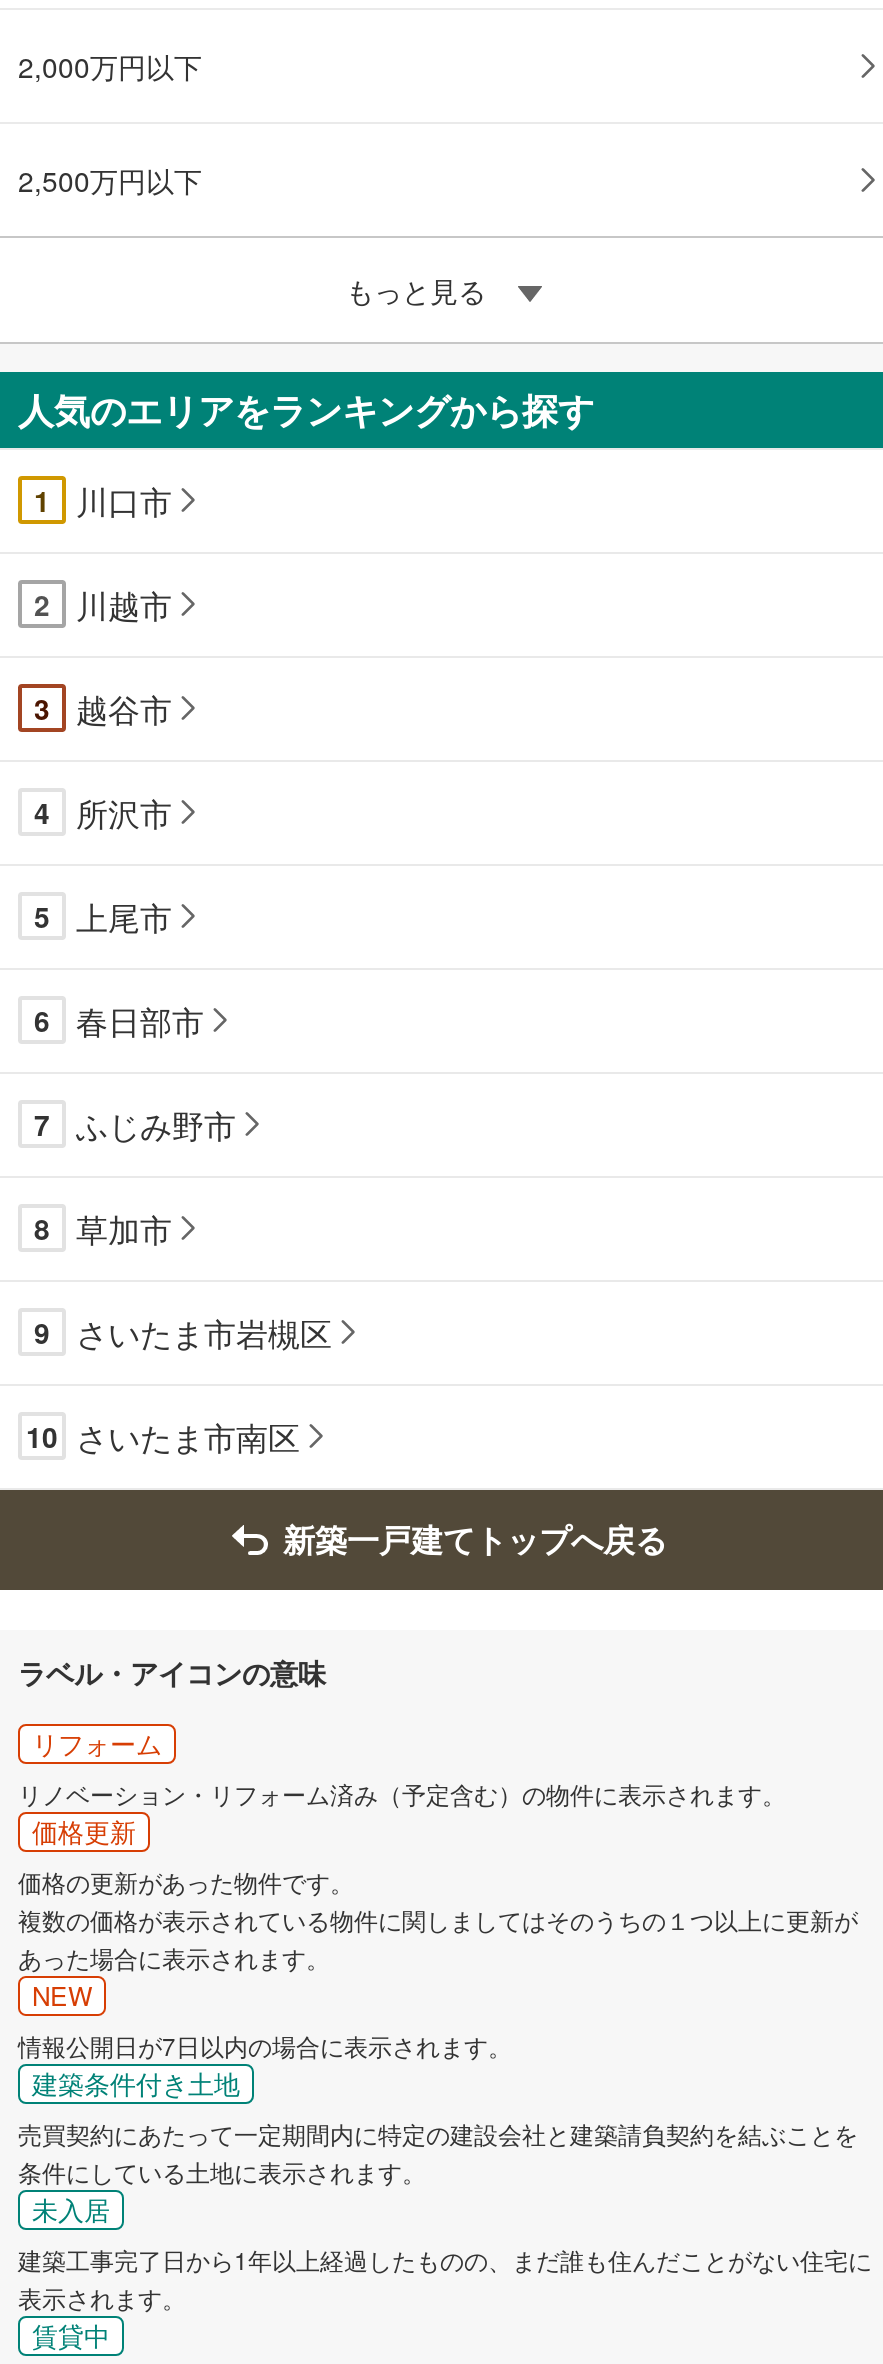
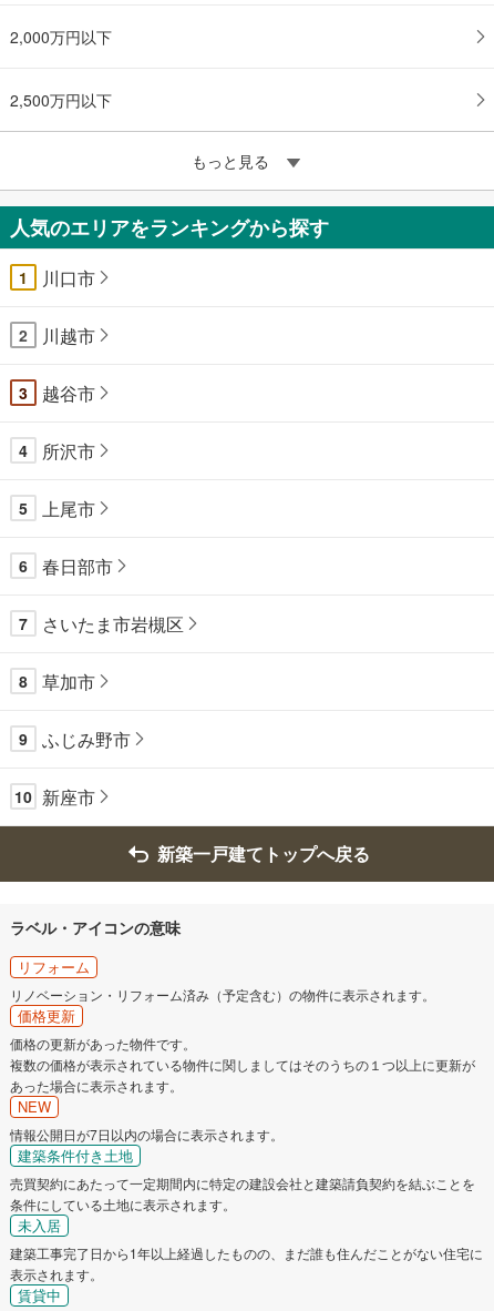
moved down: ふじみ野市

moved up: さいたま市岩槻区

- 10 さいたま市南区
+ 10 新座市
